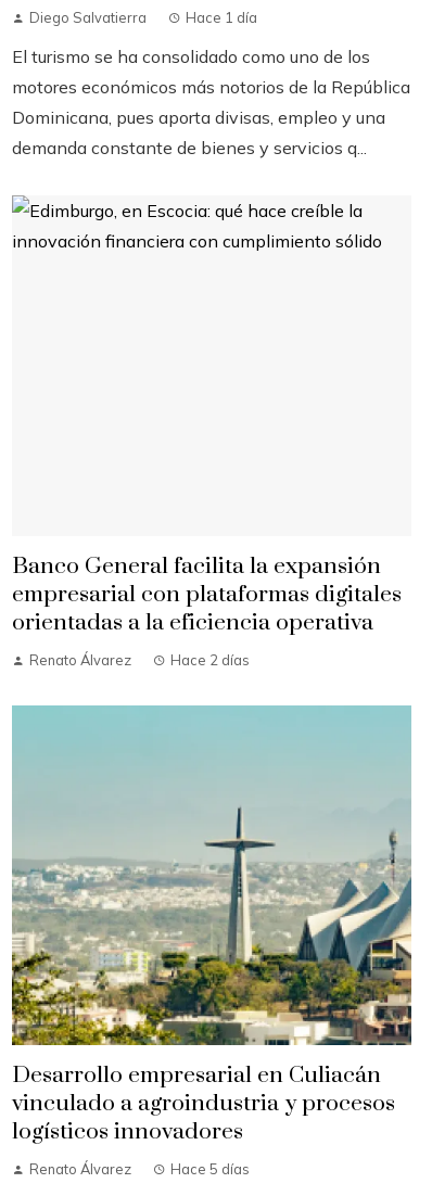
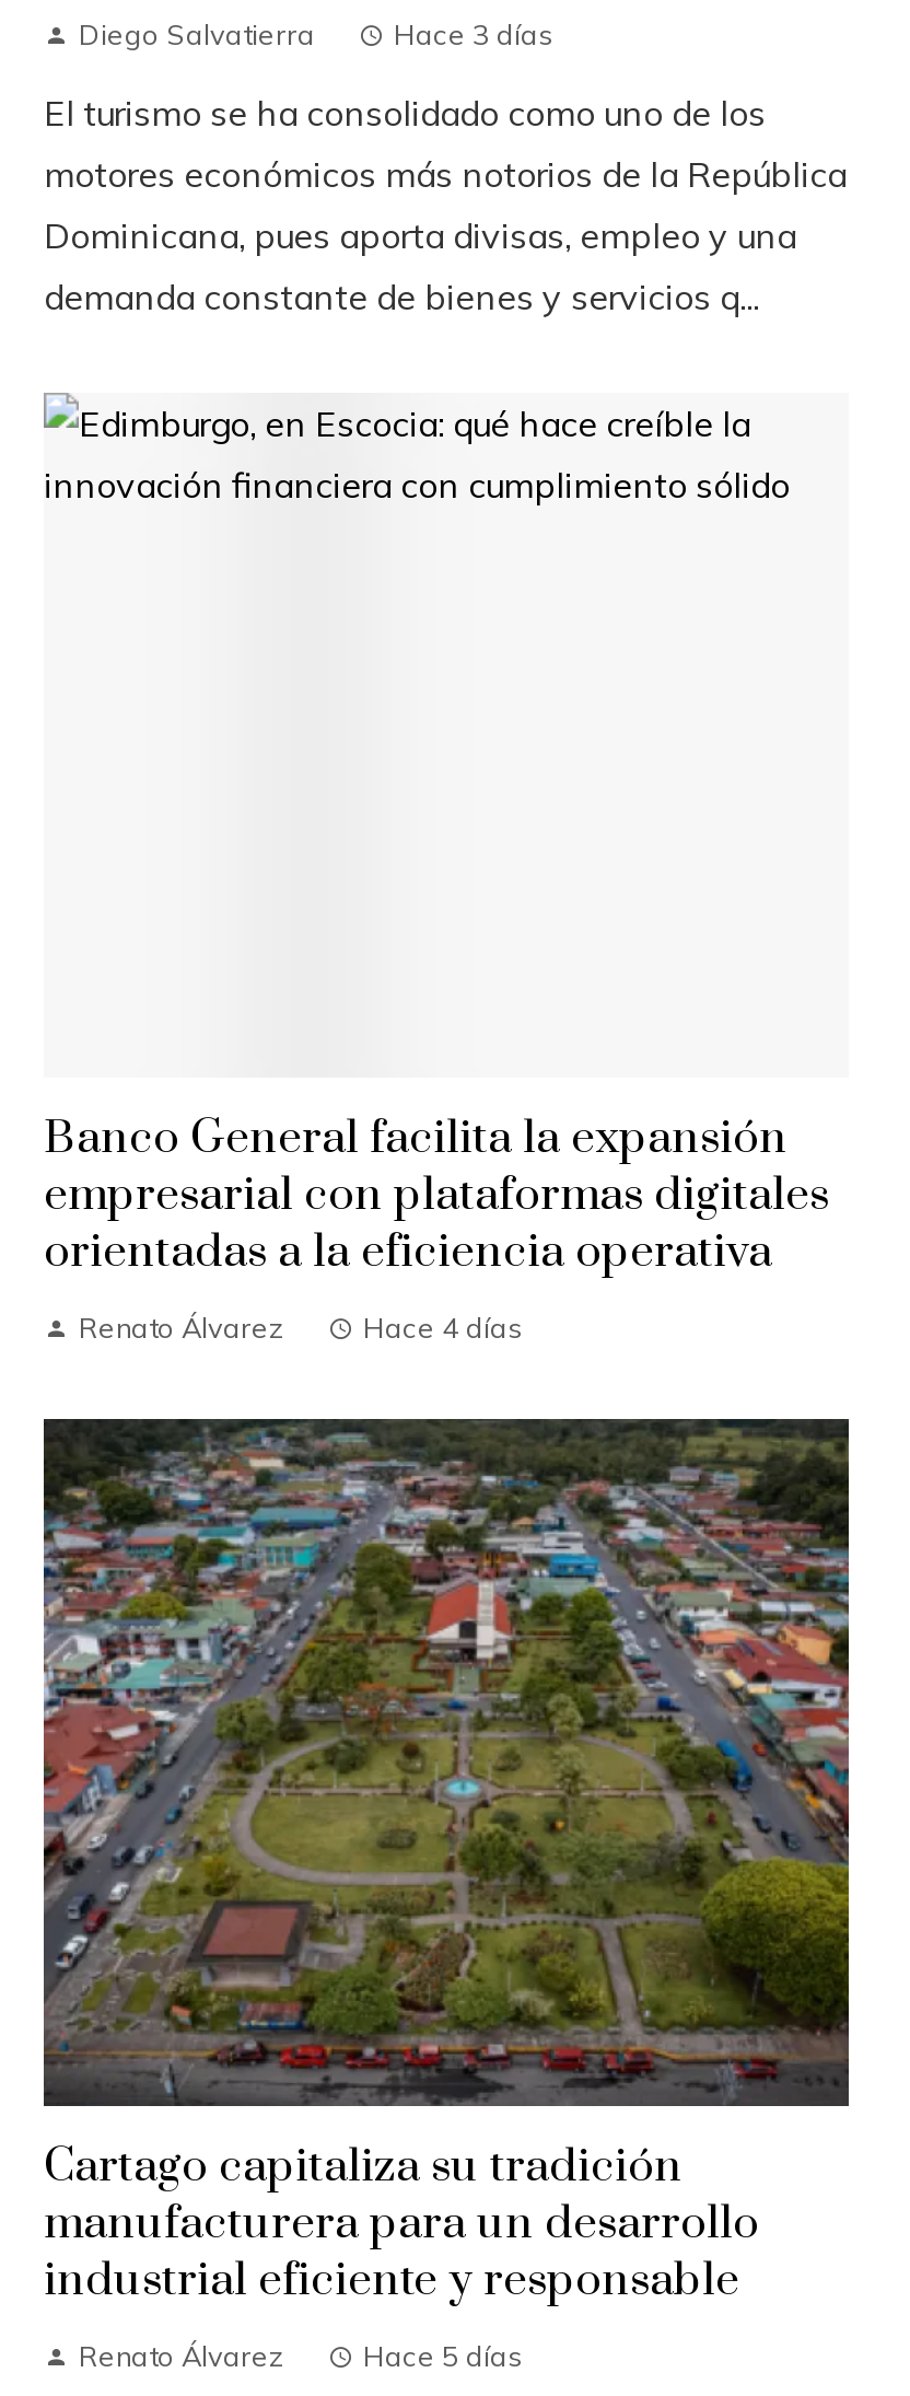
- Hace 1 día
+ Hace 3 días

- Hace 2 días
+ Hace 4 días

- [image]
- Desarrollo empresarial en Culiacán
- vinculado a agroindustria y procesos
- logísticos innovadores
+ [image]
+ Cartago capitaliza su tradición
+ manufacturera para un desarrollo
+ industrial eficiente y responsable
